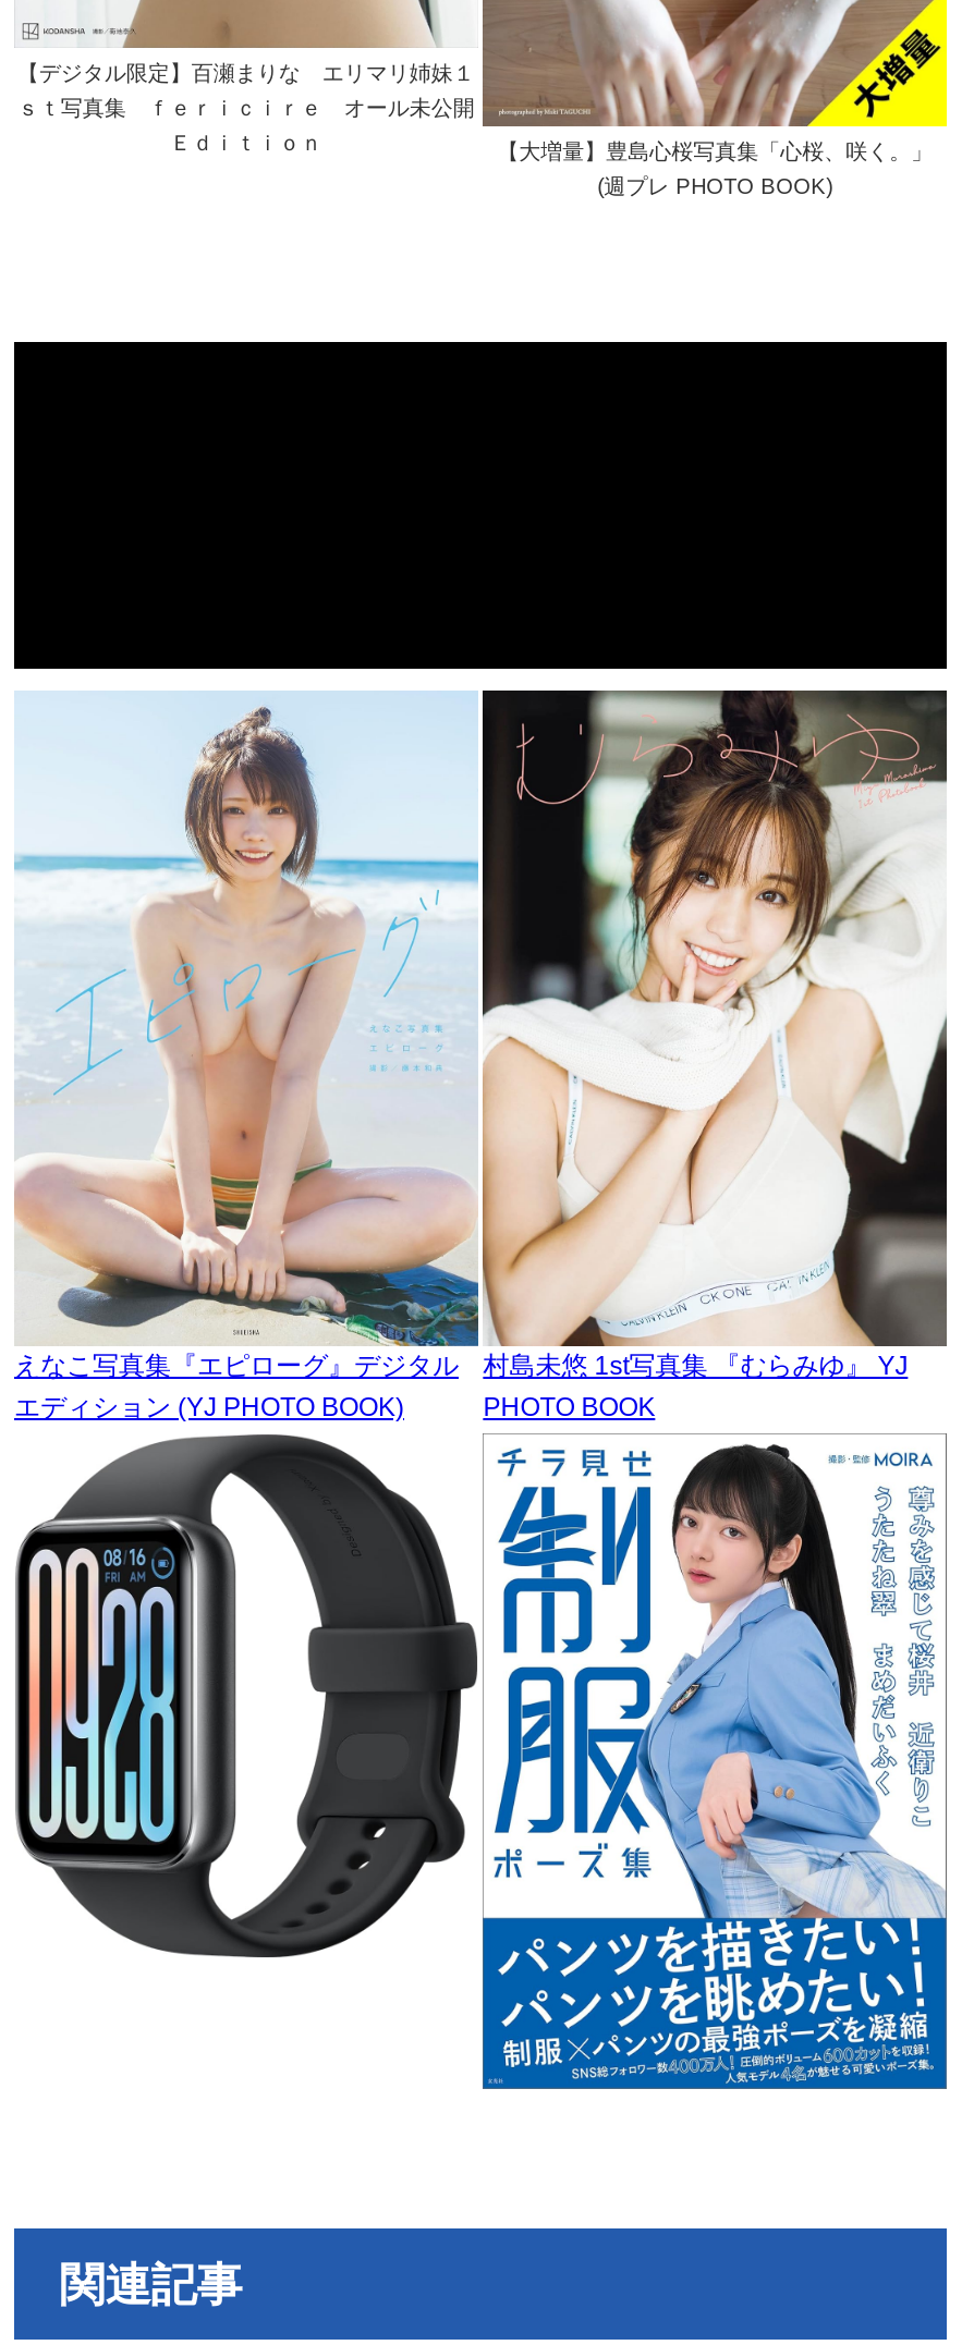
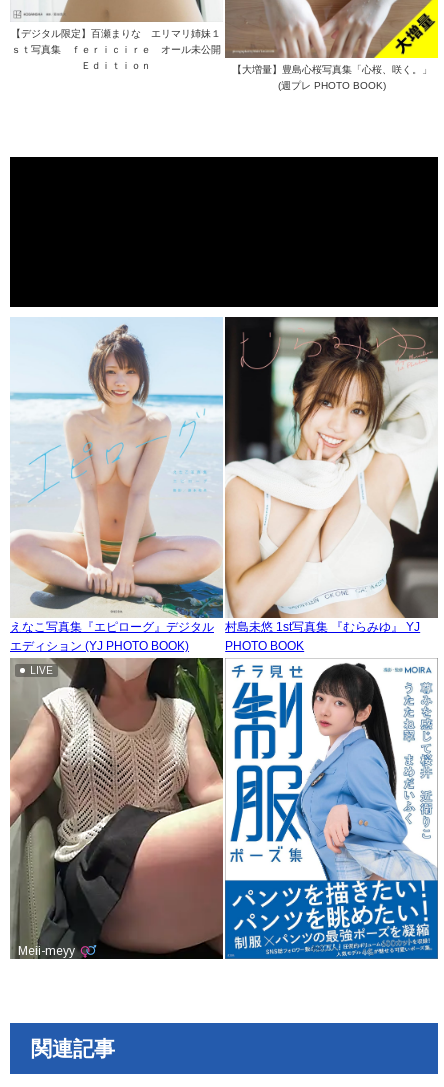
- [image]
+ [image]
